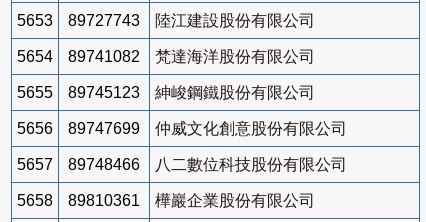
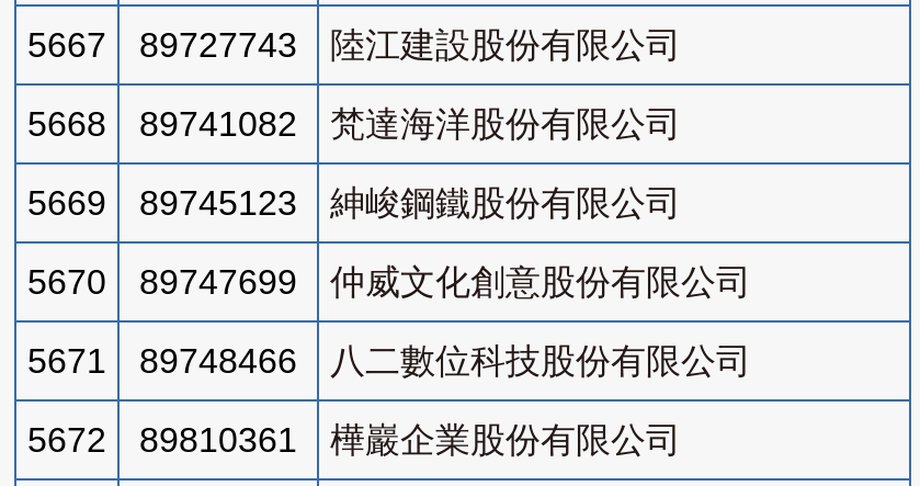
- 5653 89727743 陸江建設股份有限公司
+ 5667 89727743 陸江建設股份有限公司

- 5654 89741082 梵達海洋股份有限公司
+ 5668 89741082 梵達海洋股份有限公司

- 5655 89745123 紳峻鋼鐵股份有限公司
+ 5669 89745123 紳峻鋼鐵股份有限公司

- 5656 89747699 仲威文化創意股份有限公司
+ 5670 89747699 仲威文化創意股份有限公司

- 5657 89748466 八二數位科技股份有限公司
+ 5671 89748466 八二數位科技股份有限公司

- 5658 89810361 樺巖企業股份有限公司
+ 5672 89810361 樺巖企業股份有限公司
